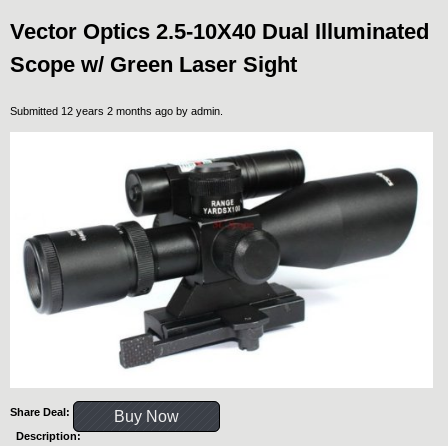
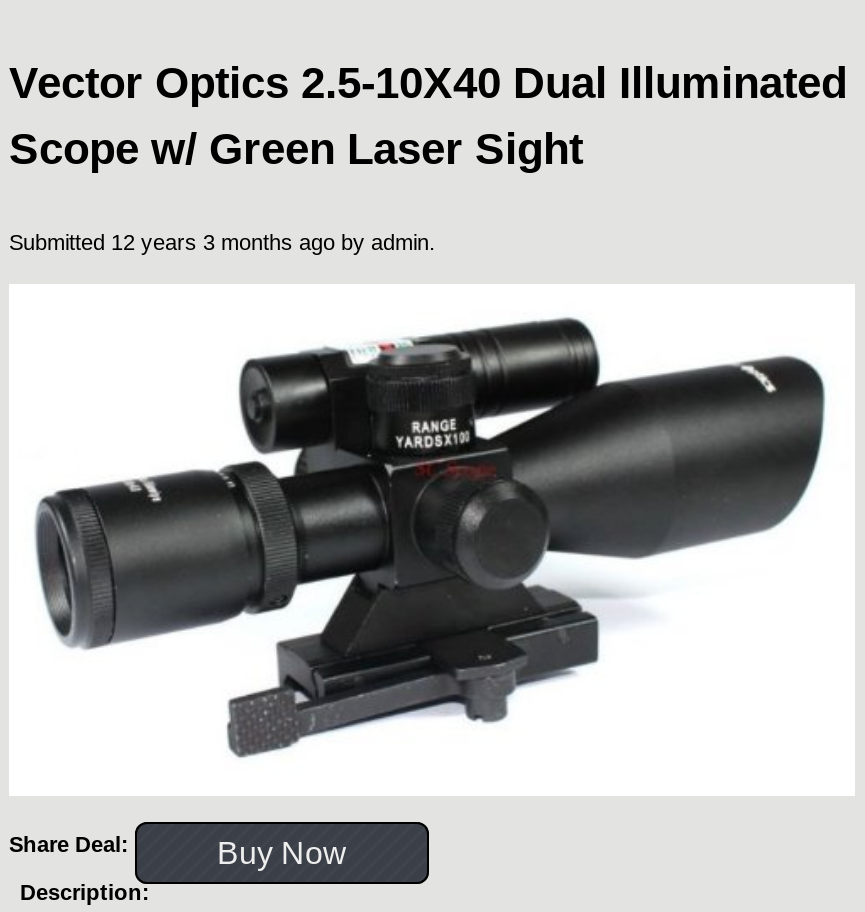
- Submitted 12 years 2 months ago by admin.
+ Submitted 12 years 3 months ago by admin.
